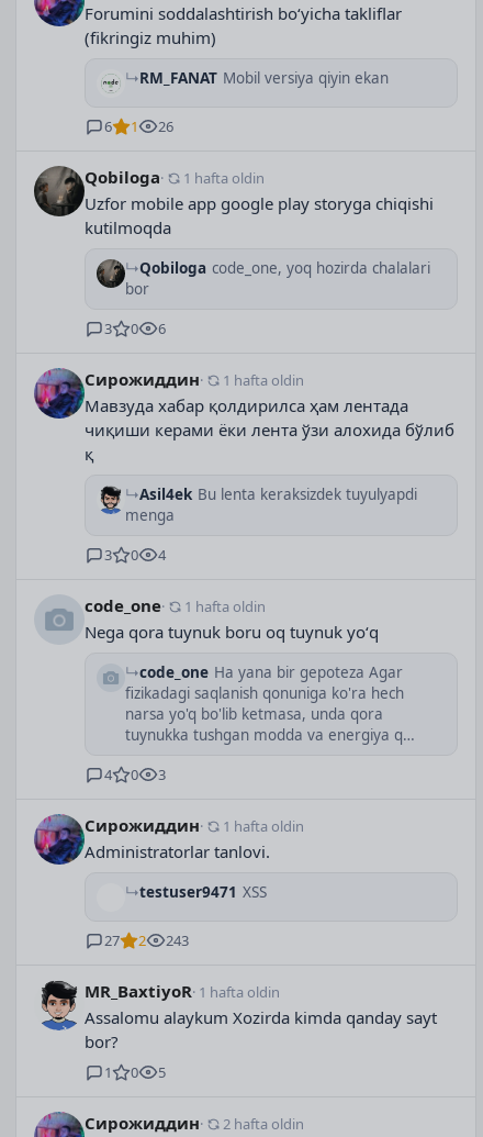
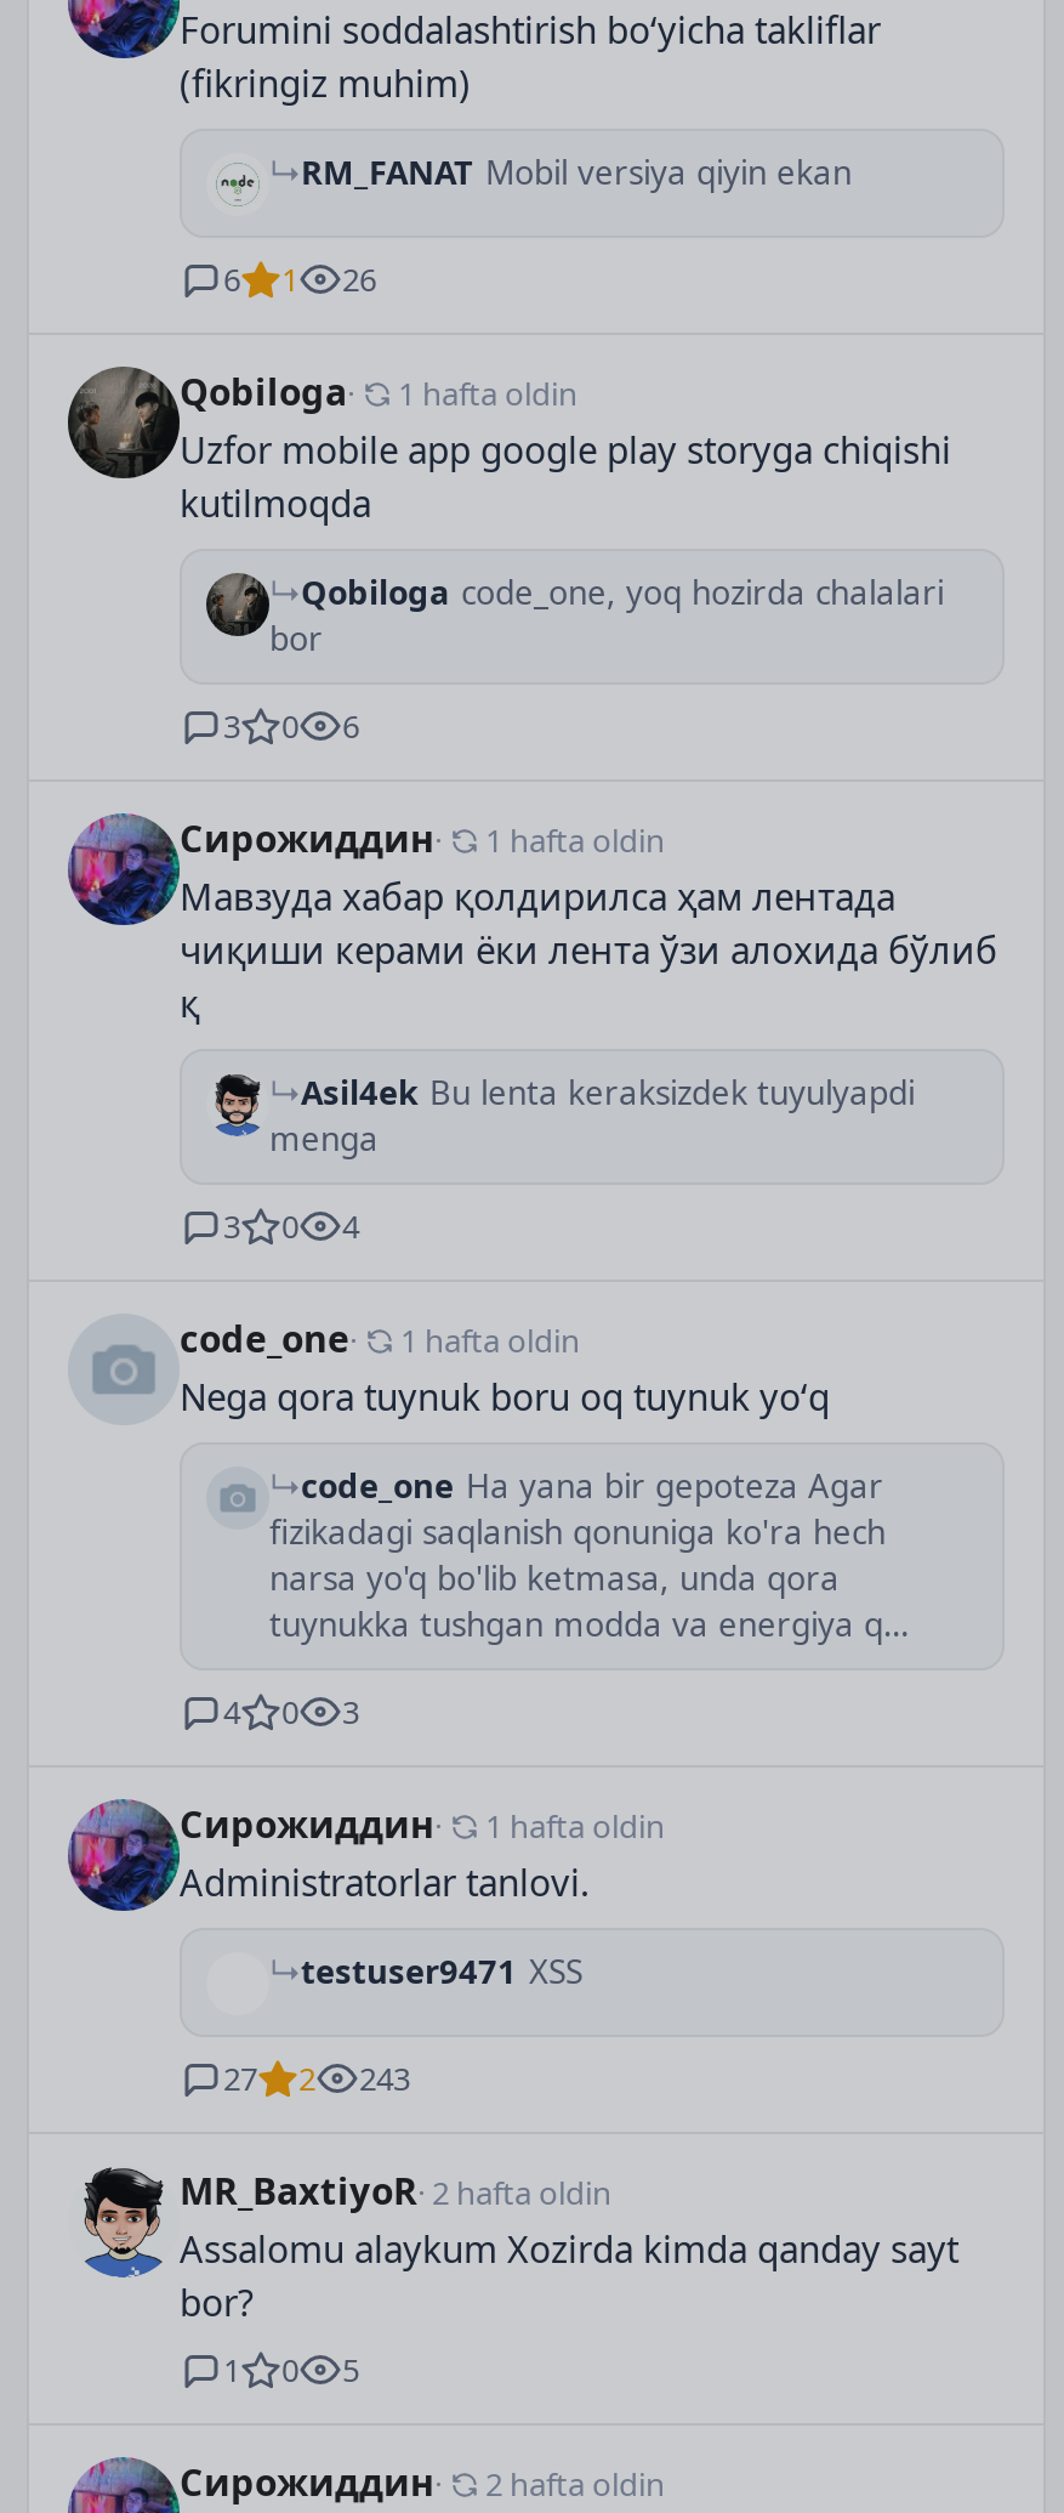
- MR_BaxtiyoR · 1 hafta oldin
+ MR_BaxtiyoR · 2 hafta oldin
